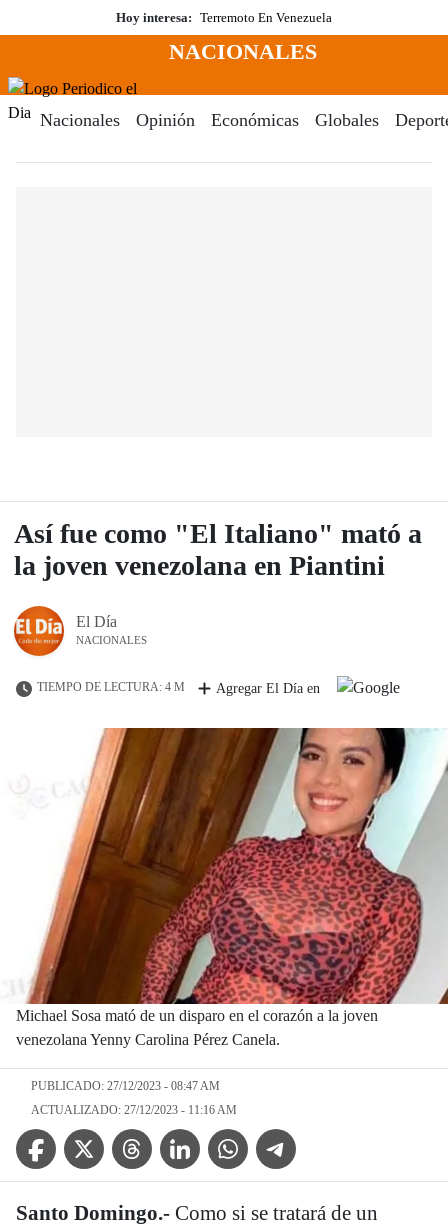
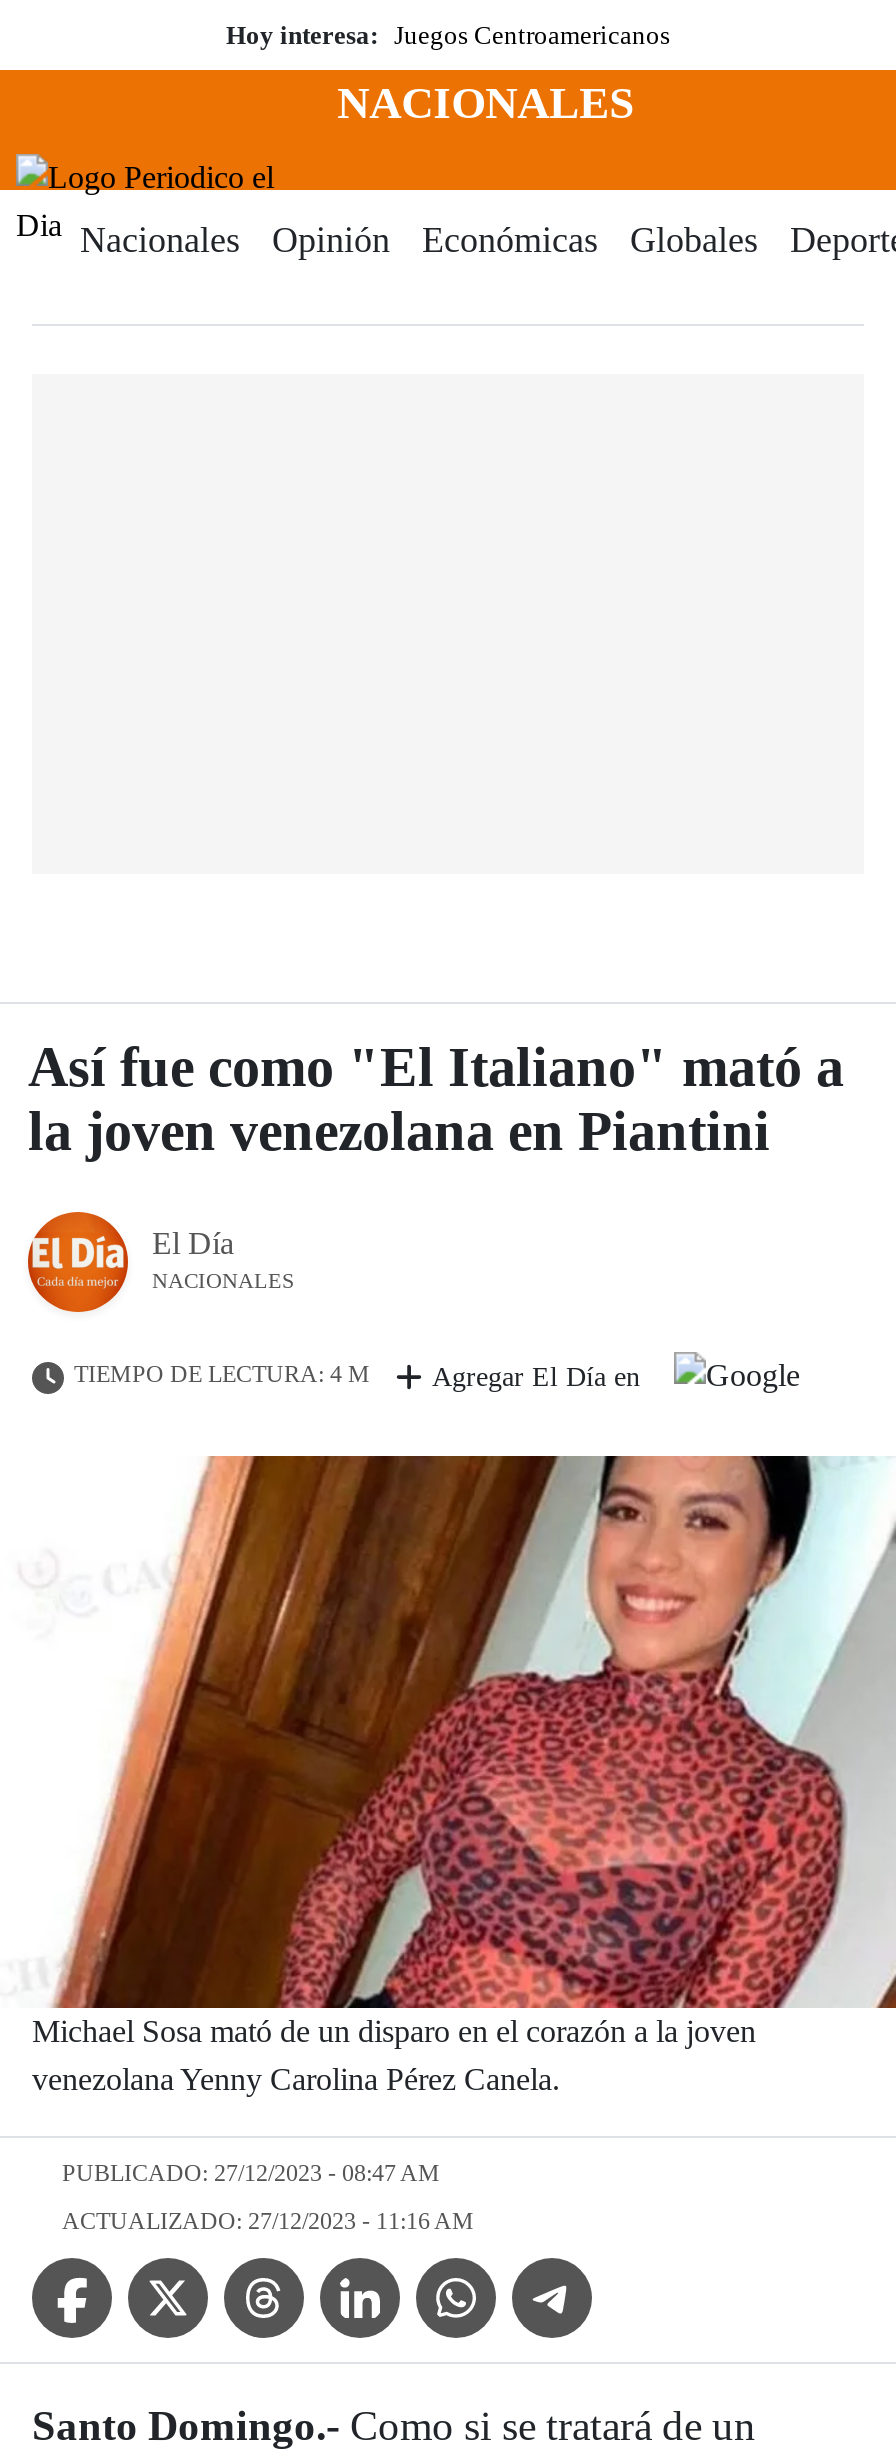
- Hoy interesa: Terremoto En Venezuela
+ Hoy interesa: Juegos Centroamericanos
